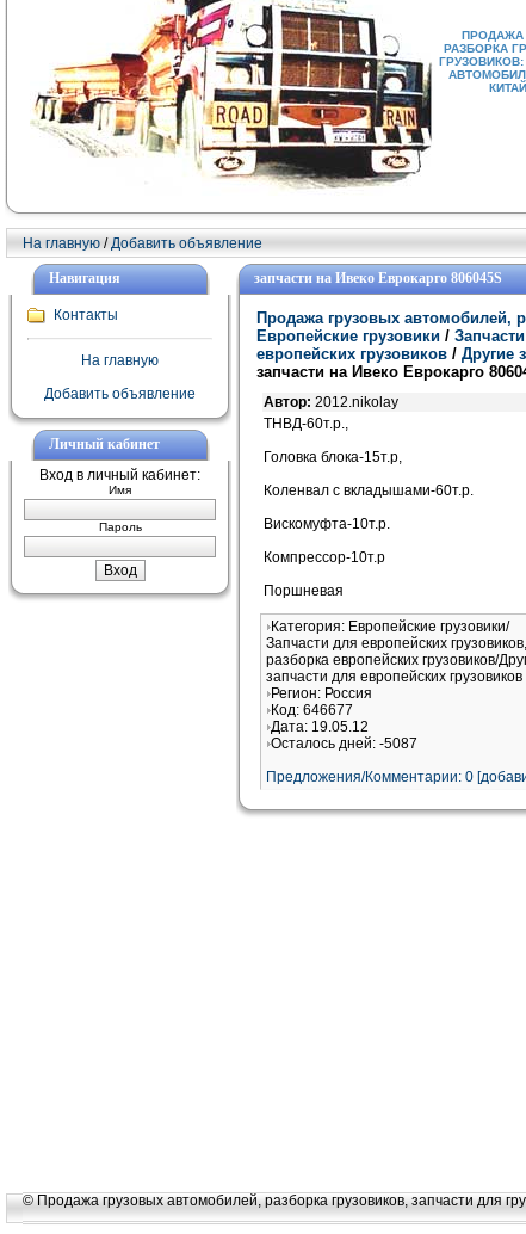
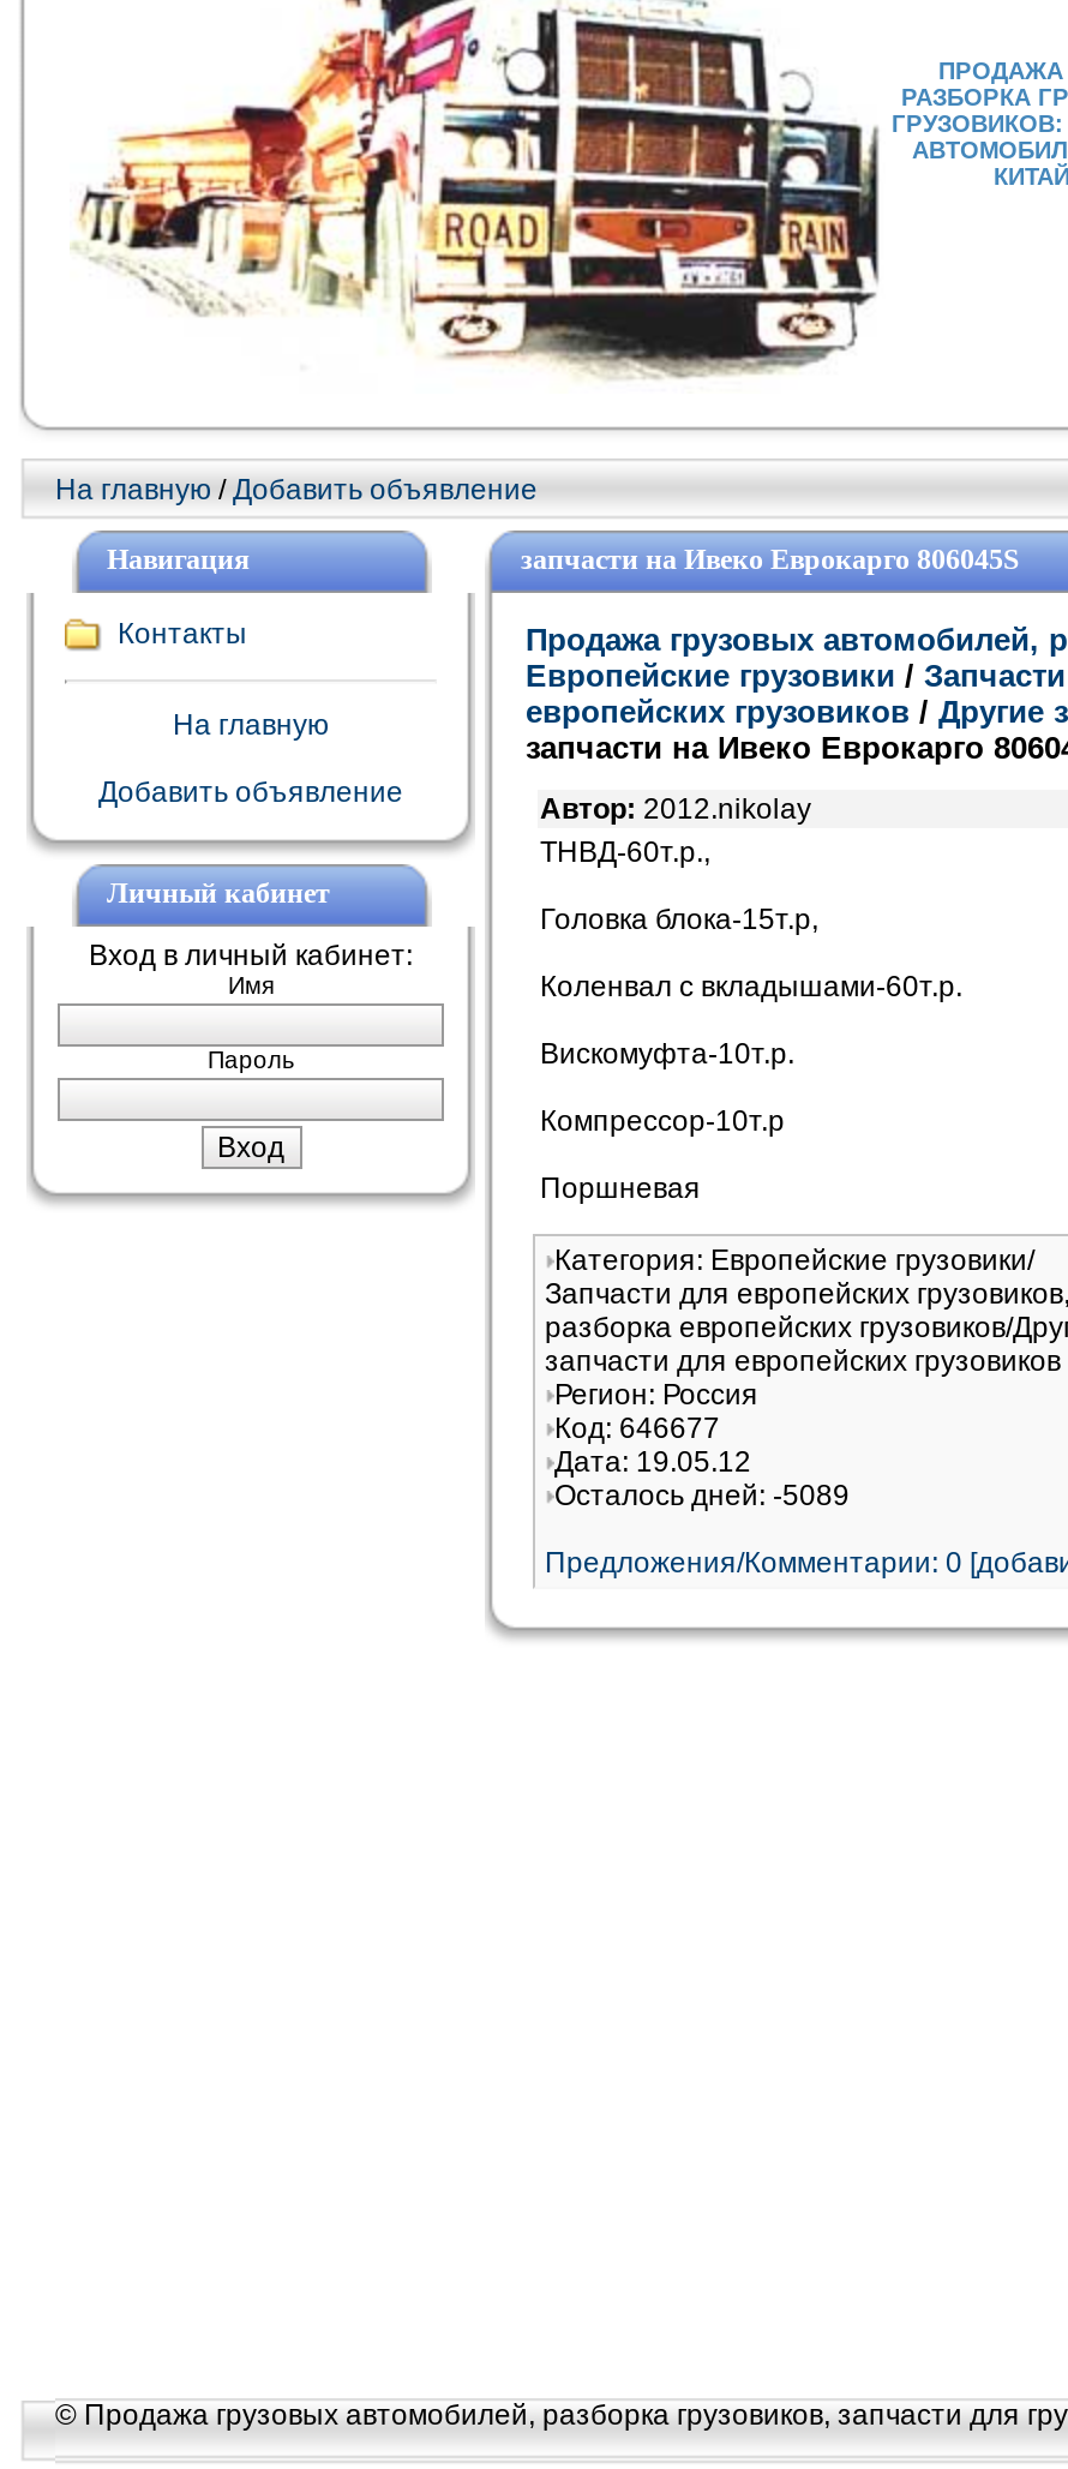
- Осталось дней: -5087
+ Осталось дней: -5089
